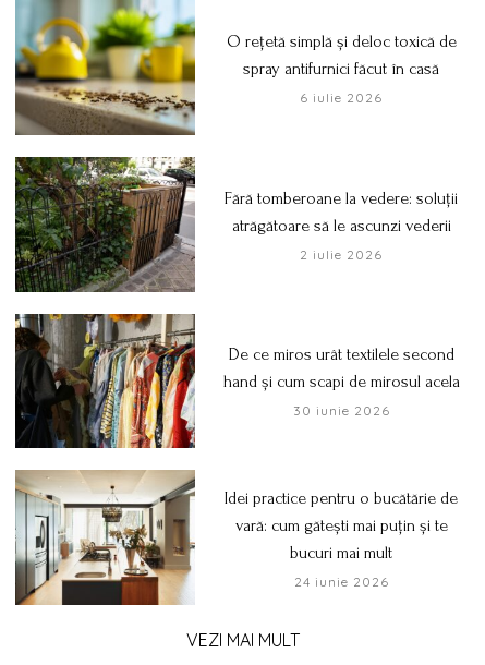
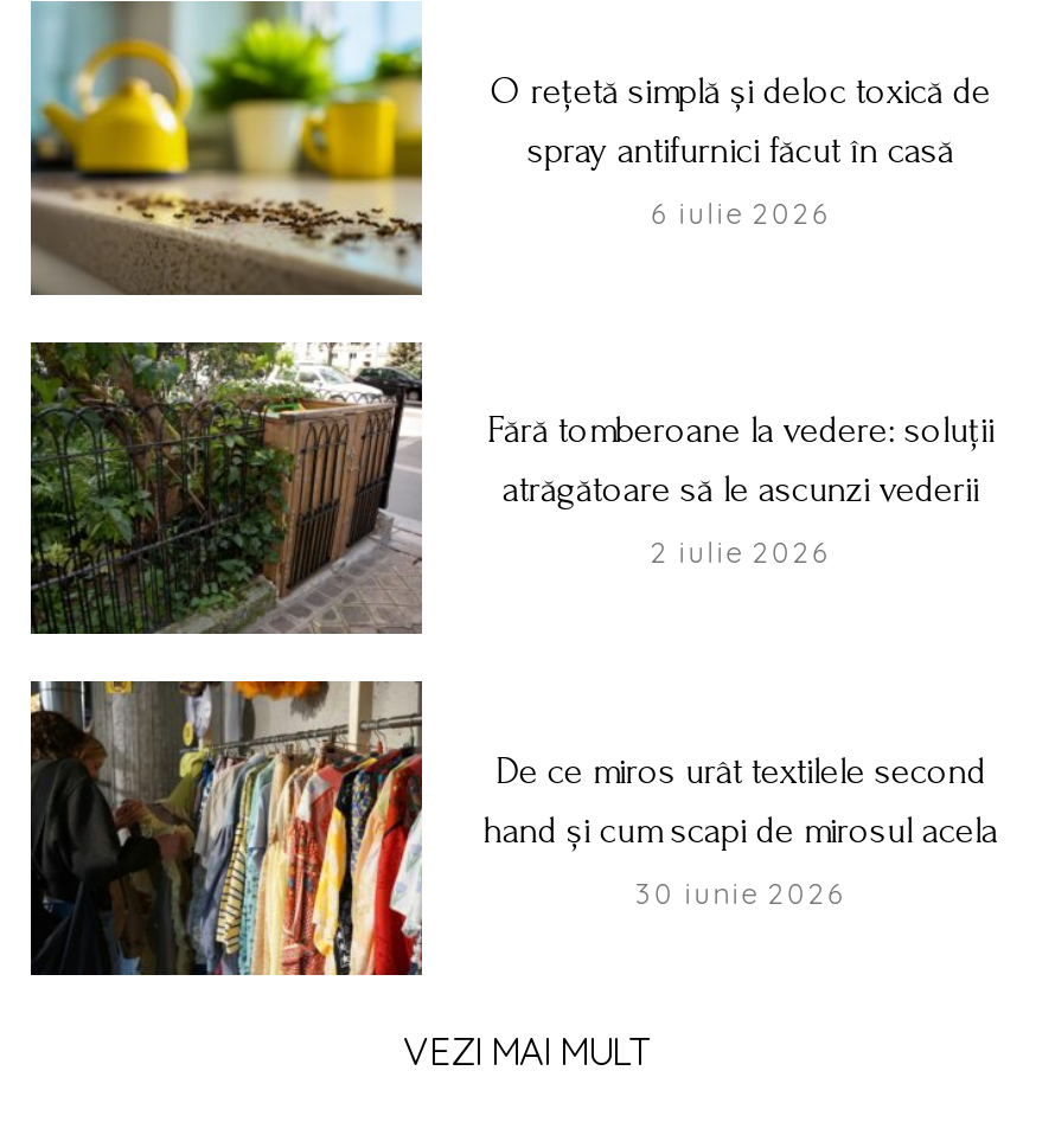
- [image]
- Idei practice pentru o bucătărie de
- vară: cum gătești mai puțin și te
- bucuri mai mult
- 24 iunie 2026
